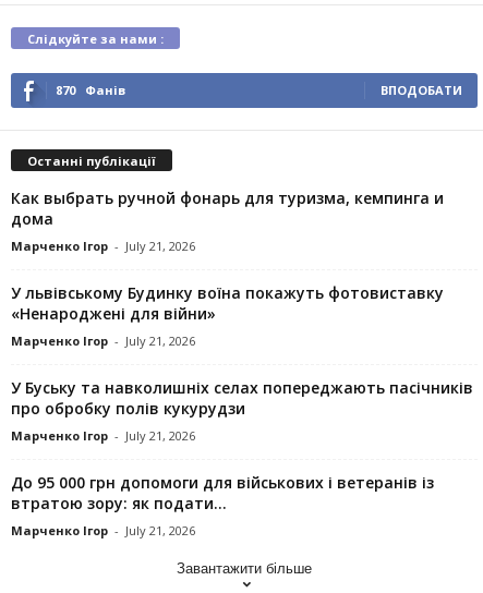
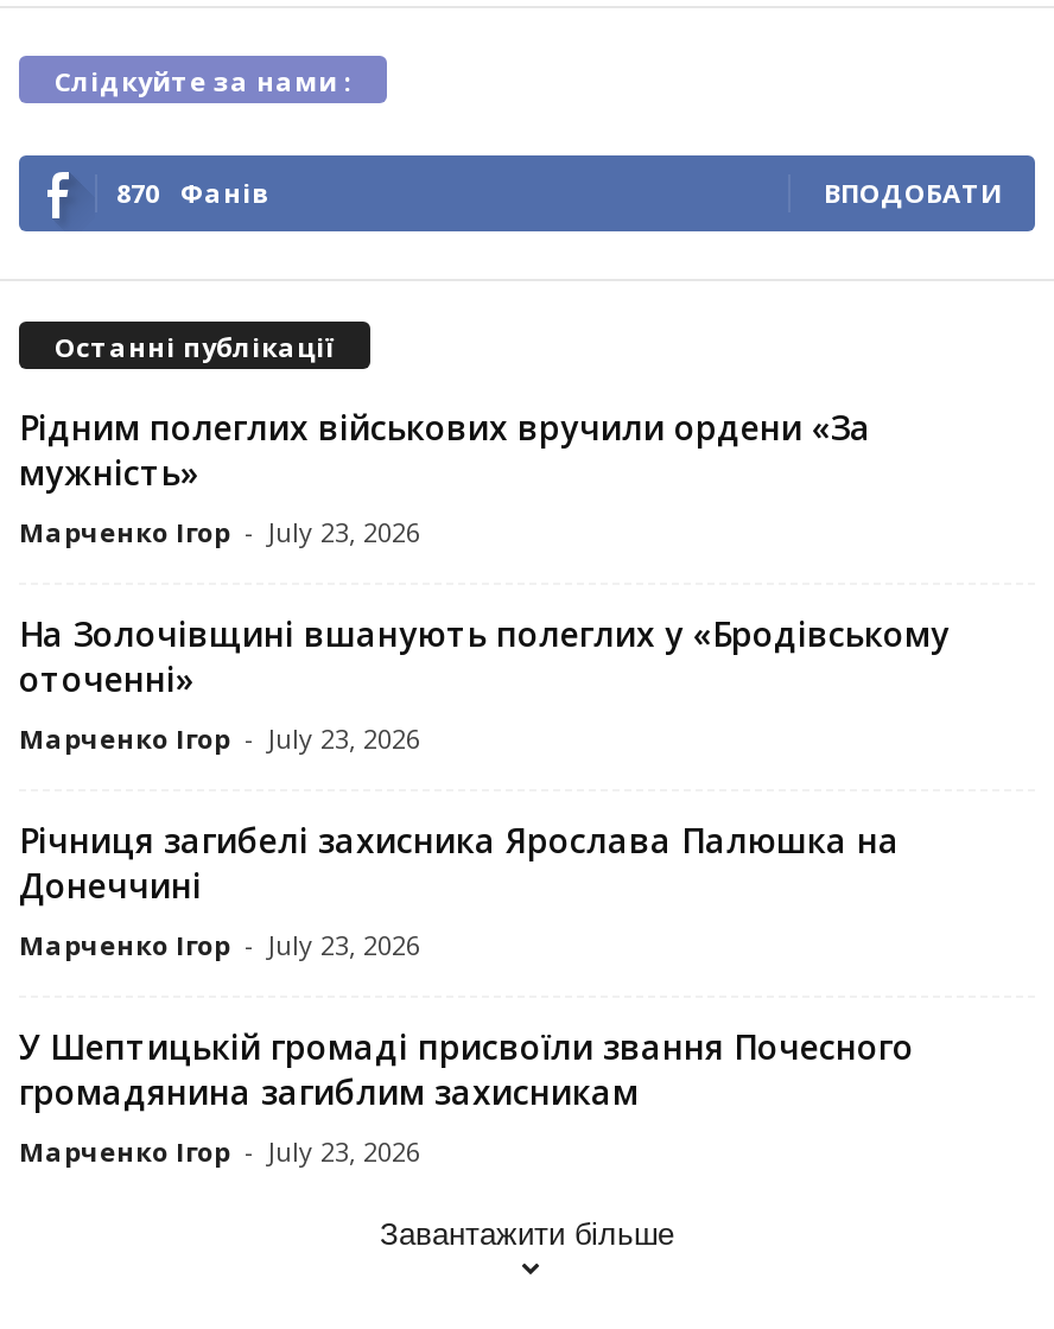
- Как выбрать ручной фонарь для туризма, кемпинга и
- дома
- Марченко Ігор - July 21, 2026
+ Рідним полеглих військових вручили ордени «За
+ мужність»
+ Марченко Ігор - July 23, 2026

- У львівському Будинку воїна покажуть фотовиставку
- «Ненароджені для війни»
- Марченко Ігор - July 21, 2026
+ На Золочівщині вшанують полеглих у «Бродівському
+ оточенні»
+ Марченко Ігор - July 23, 2026

- У Буську та навколишніх селах попереджають пасічників
- про обробку полів кукурудзи
- Марченко Ігор - July 21, 2026
+ Річниця загибелі захисника Ярослава Палюшка на
+ Донеччині
+ Марченко Ігор - July 23, 2026

- До 95 000 грн допомоги для військових і ветеранів із
- втратою зору: як подати...
- Марченко Ігор - July 21, 2026
+ У Шептицькій громаді присвоїли звання Почесного
+ громадянина загиблим захисникам
+ Марченко Ігор - July 23, 2026
